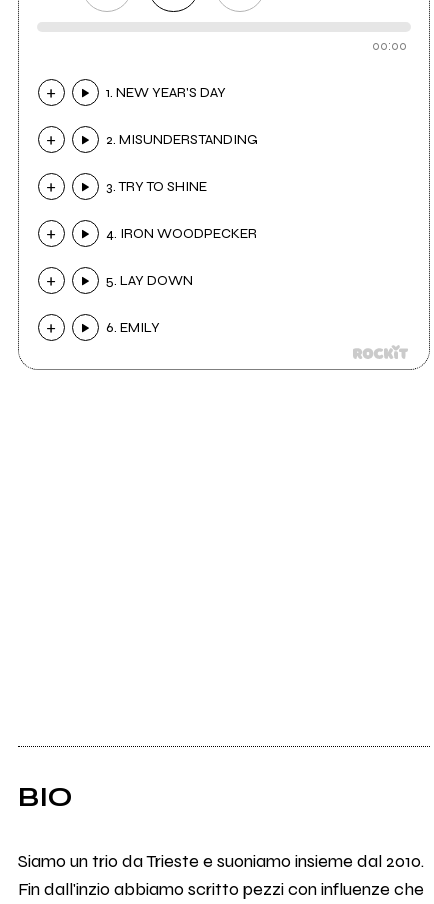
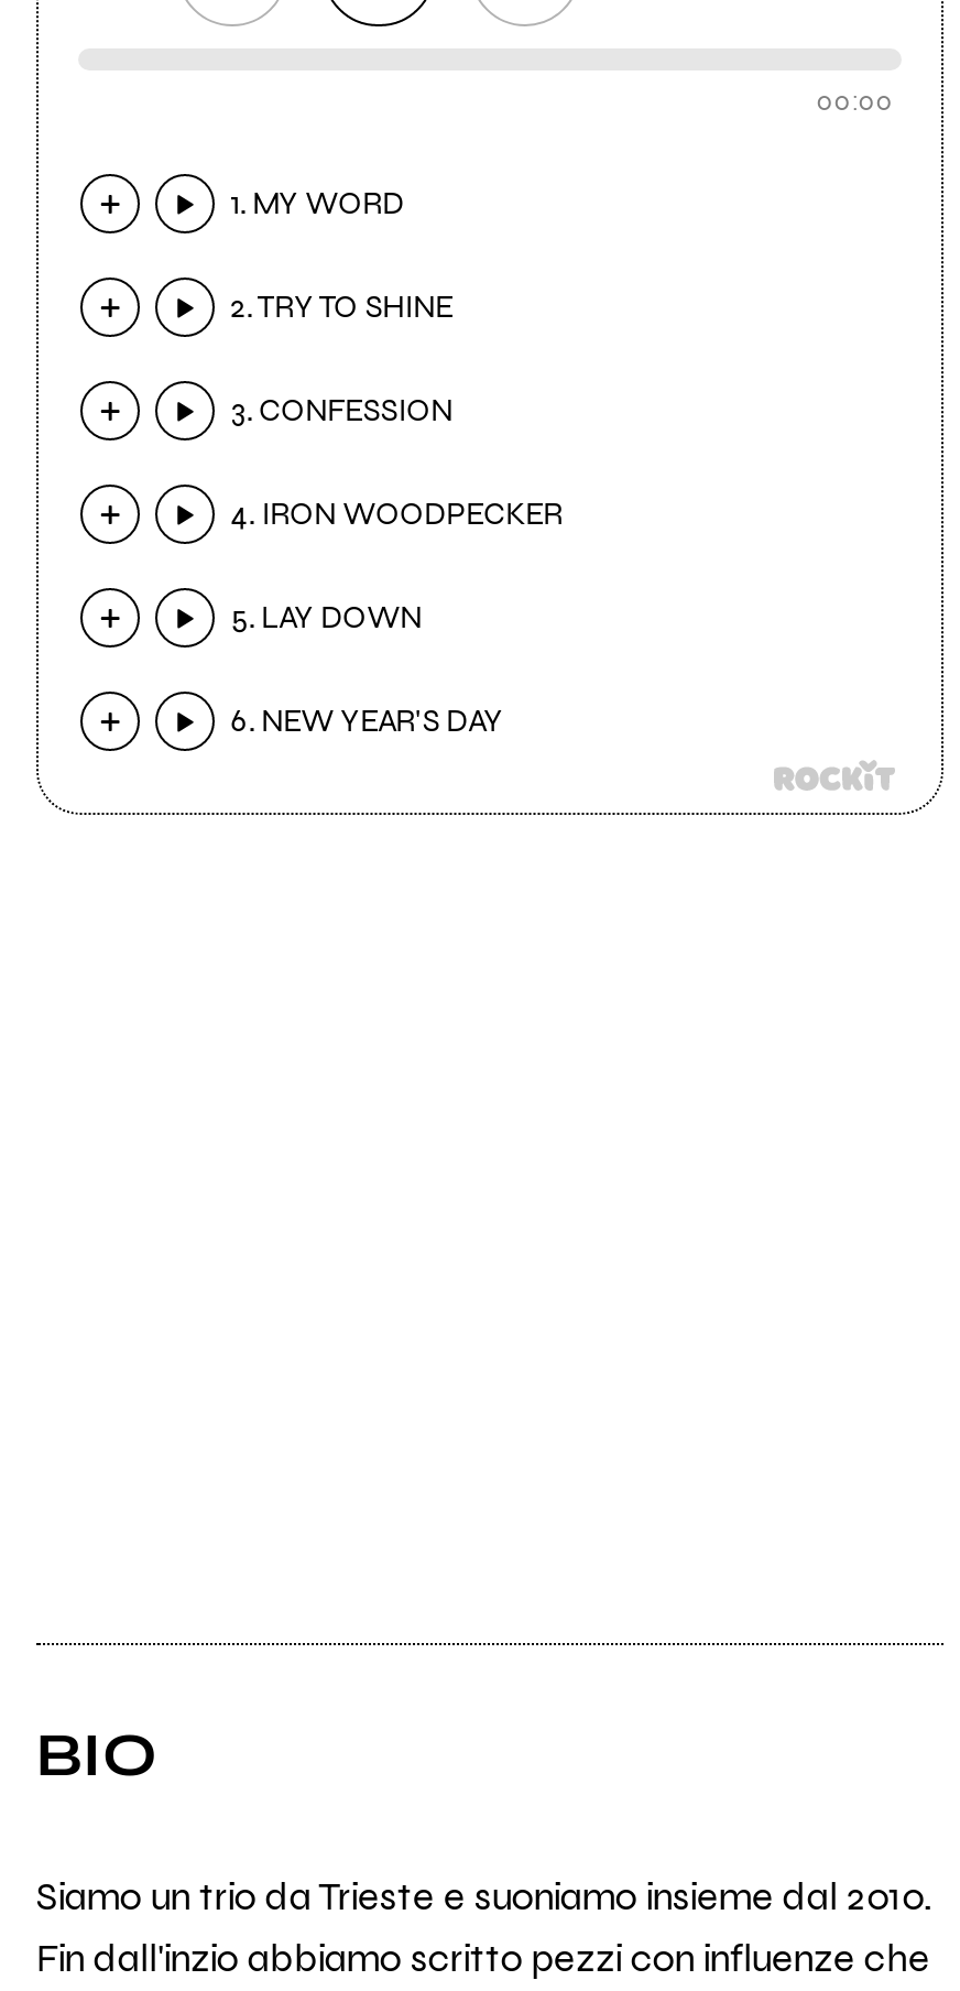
- 1. NEW YEAR'S DAY
+ 1. MY WORD

- 2. MISUNDERSTANDING
+ 2. TRY TO SHINE

- 3. TRY TO SHINE
+ 3. CONFESSION

- 6. EMILY
+ 6. NEW YEAR'S DAY
